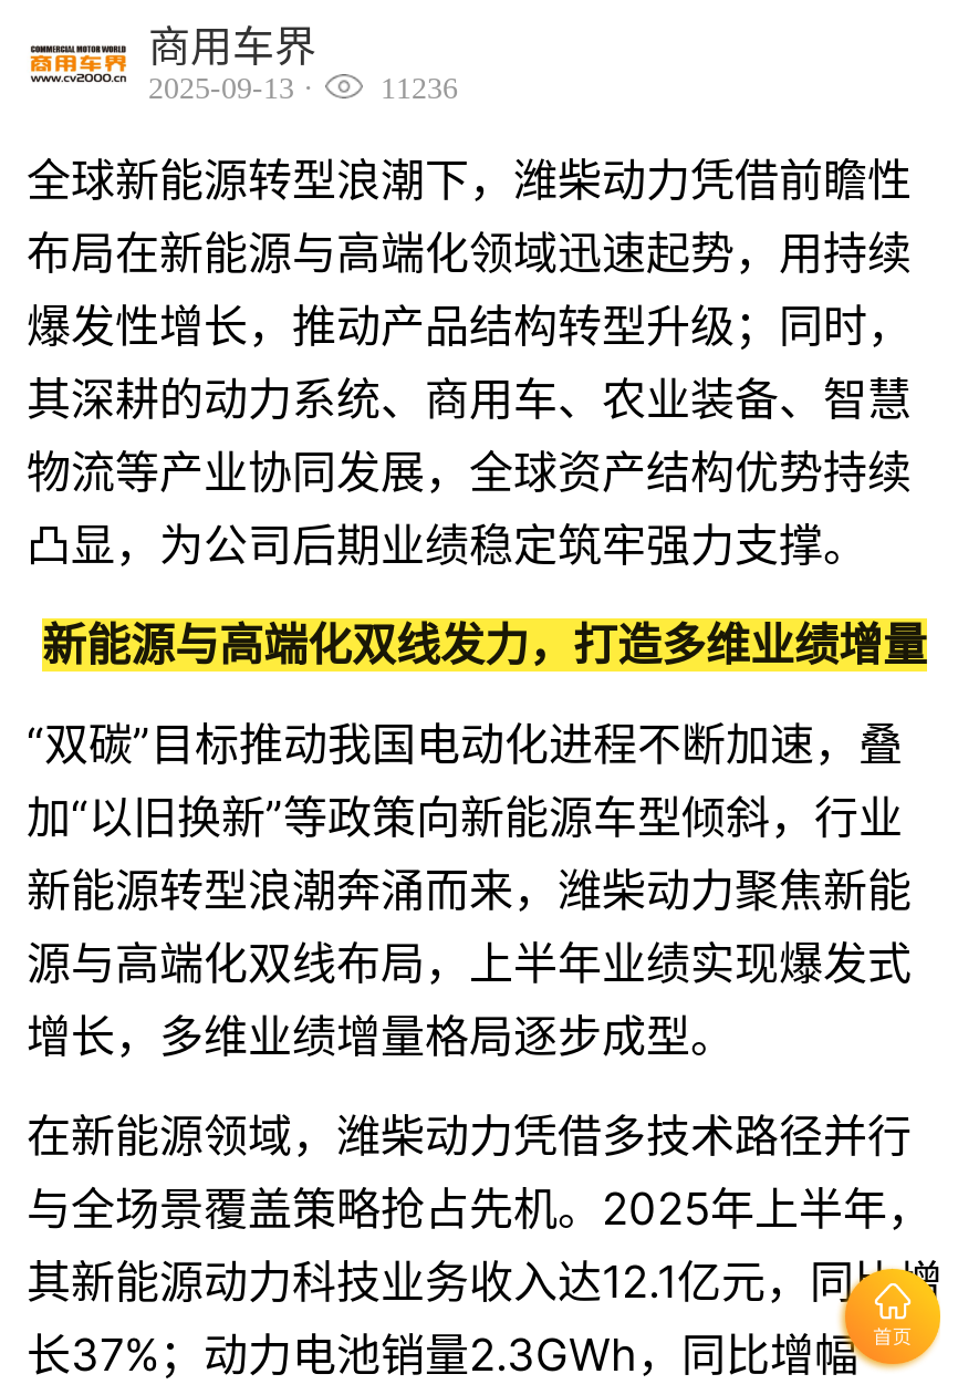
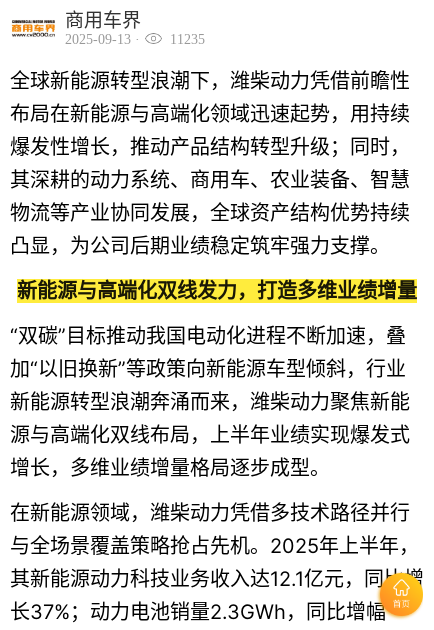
- 2025-09-13 · 11236
+ 2025-09-13 · 11235
